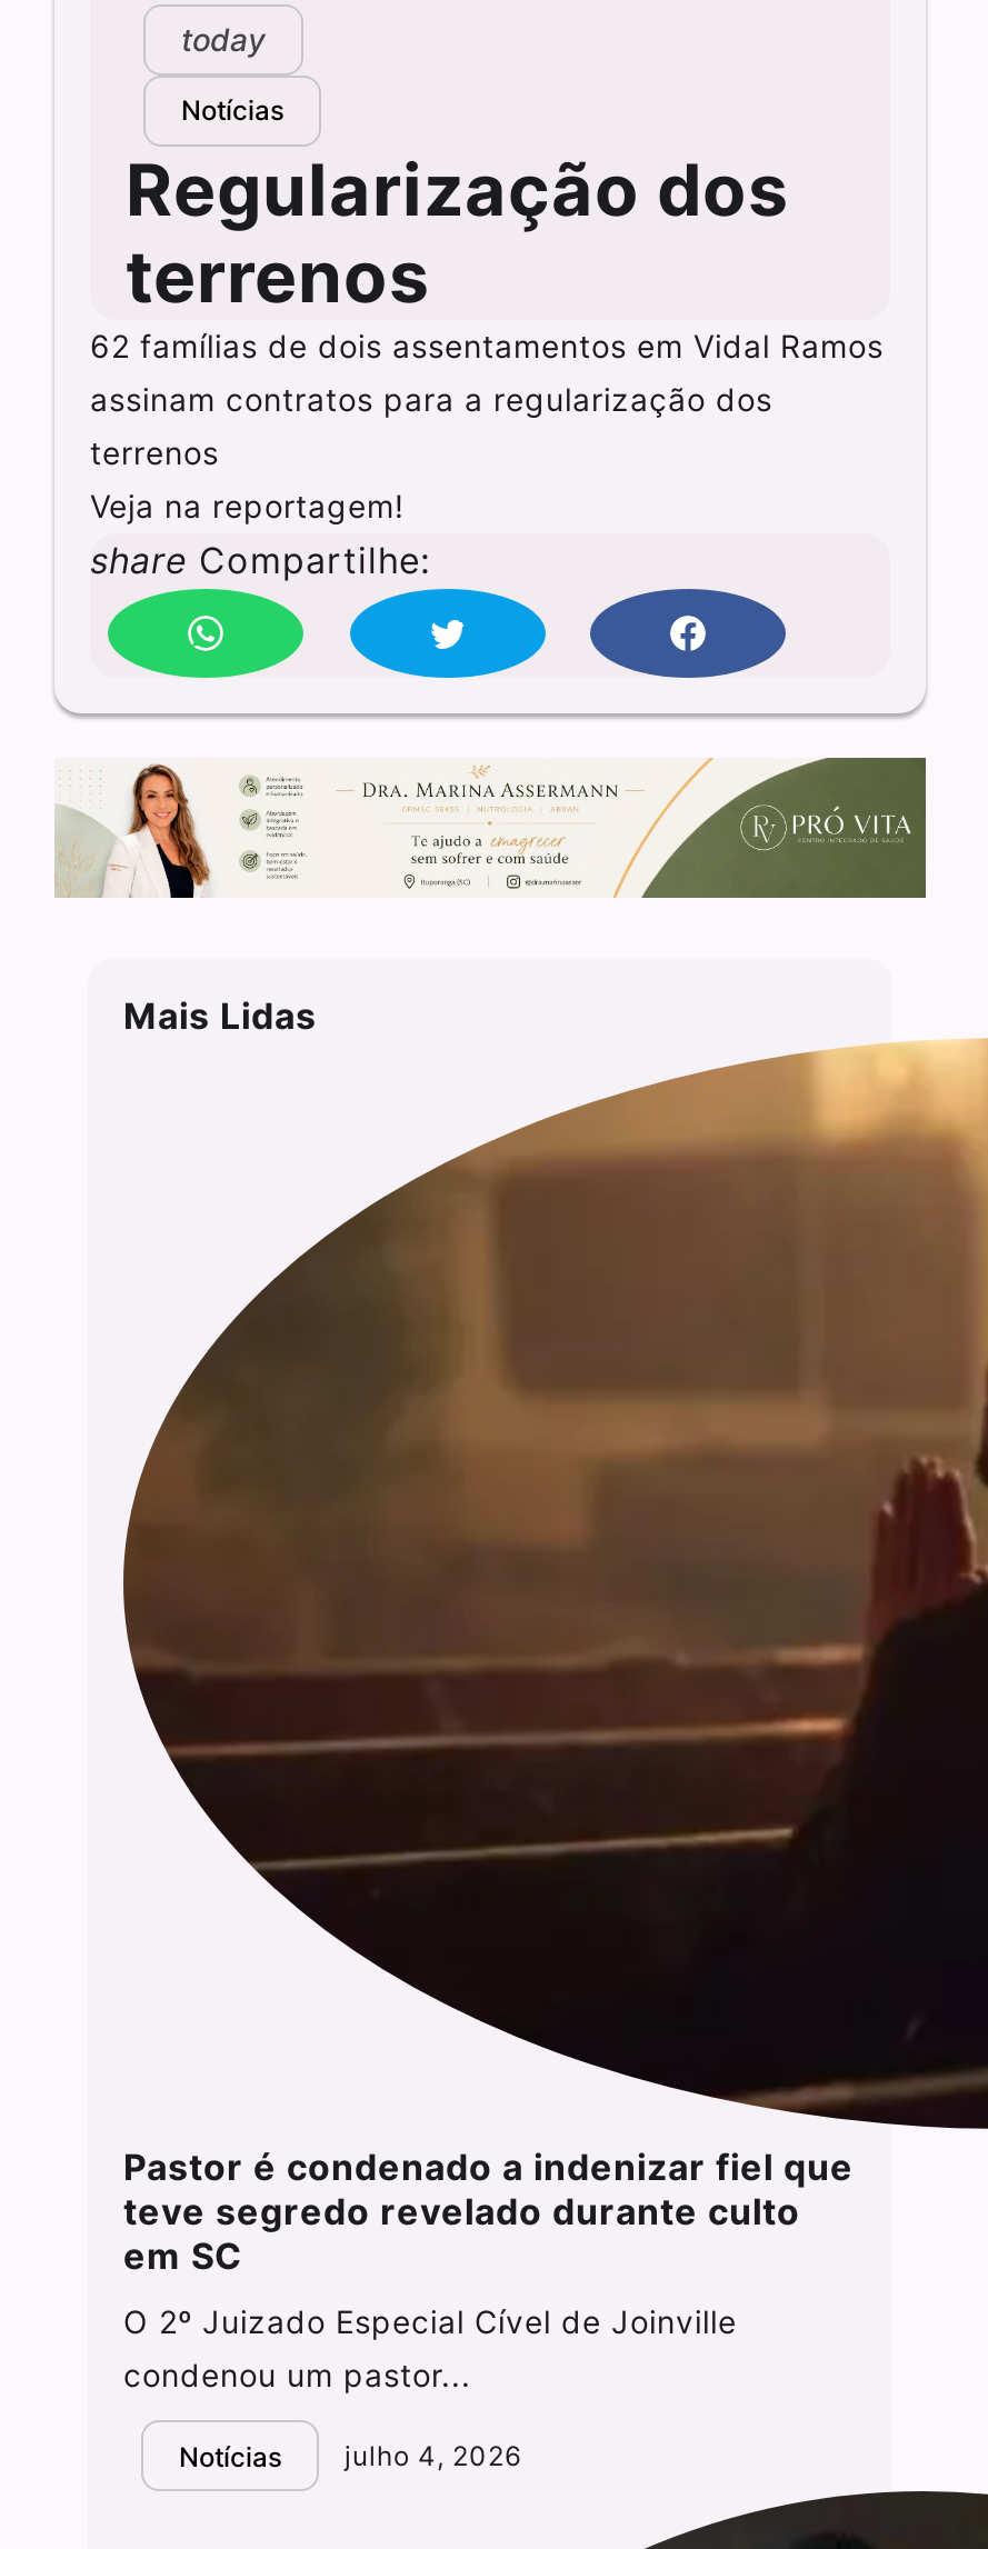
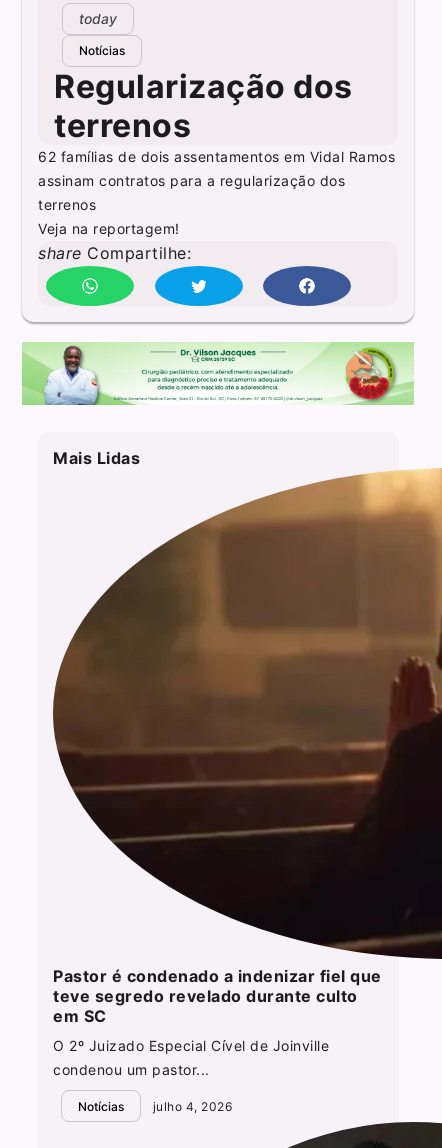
- [image]
+ [image]
